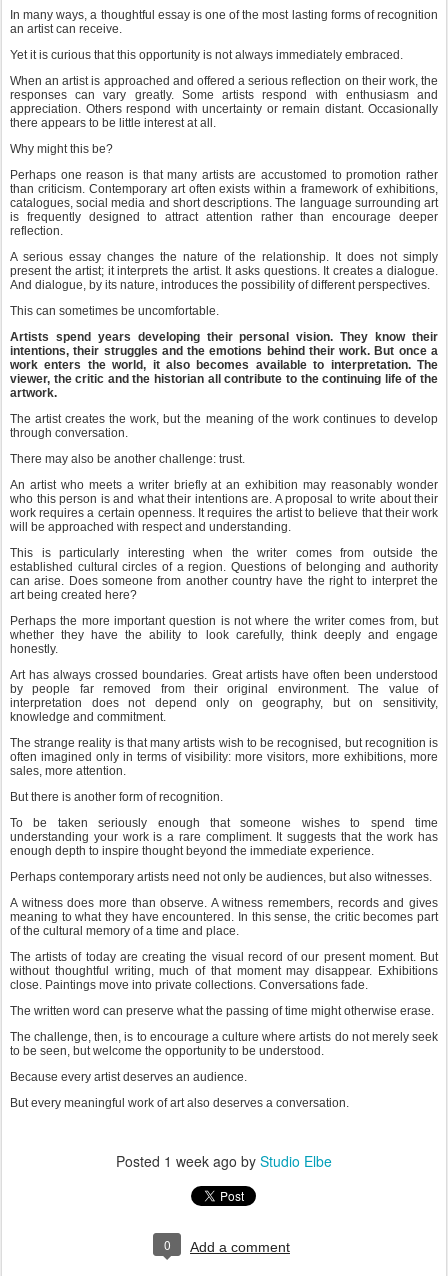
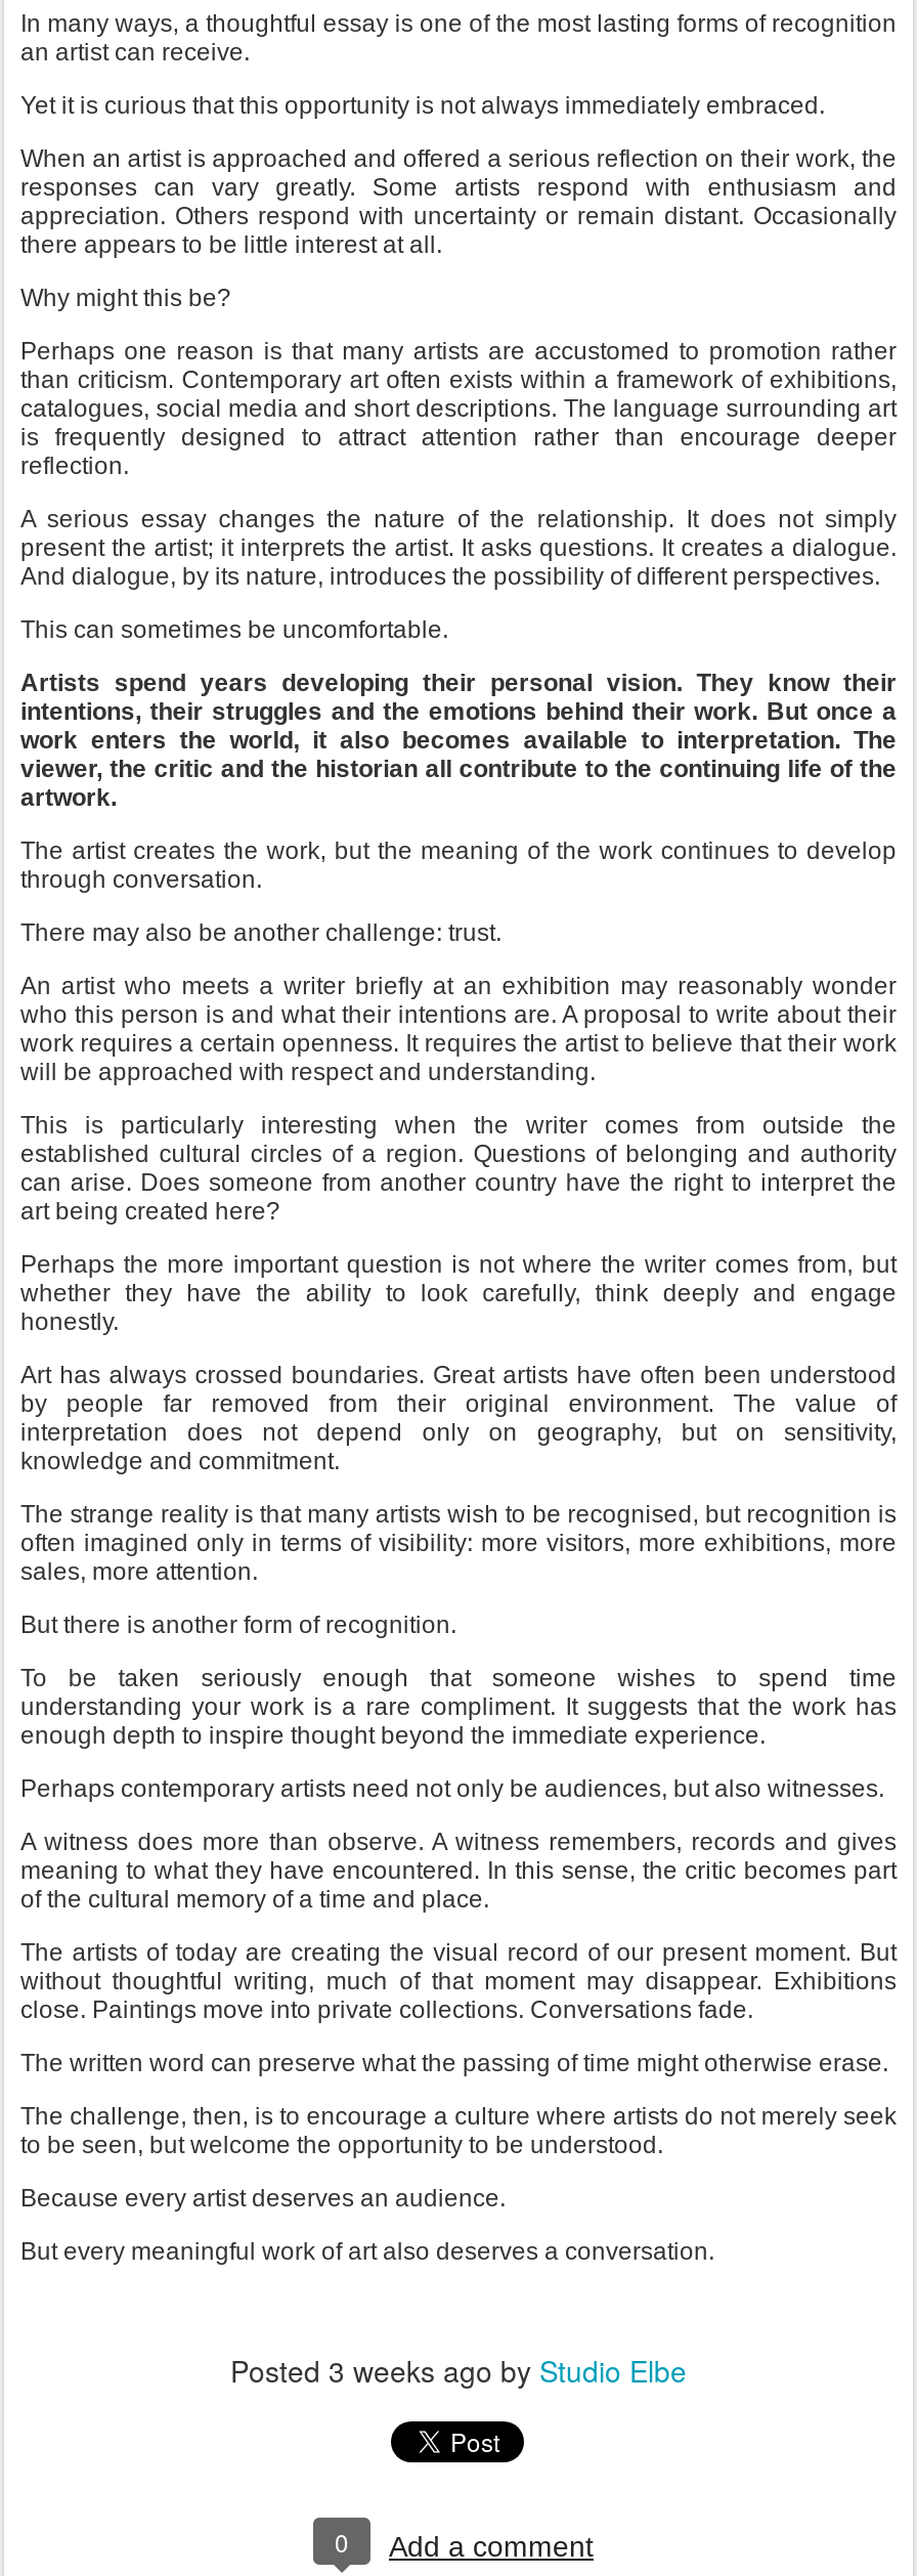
- Posted 1 week ago by Studio Elbe
+ Posted 3 weeks ago by Studio Elbe
